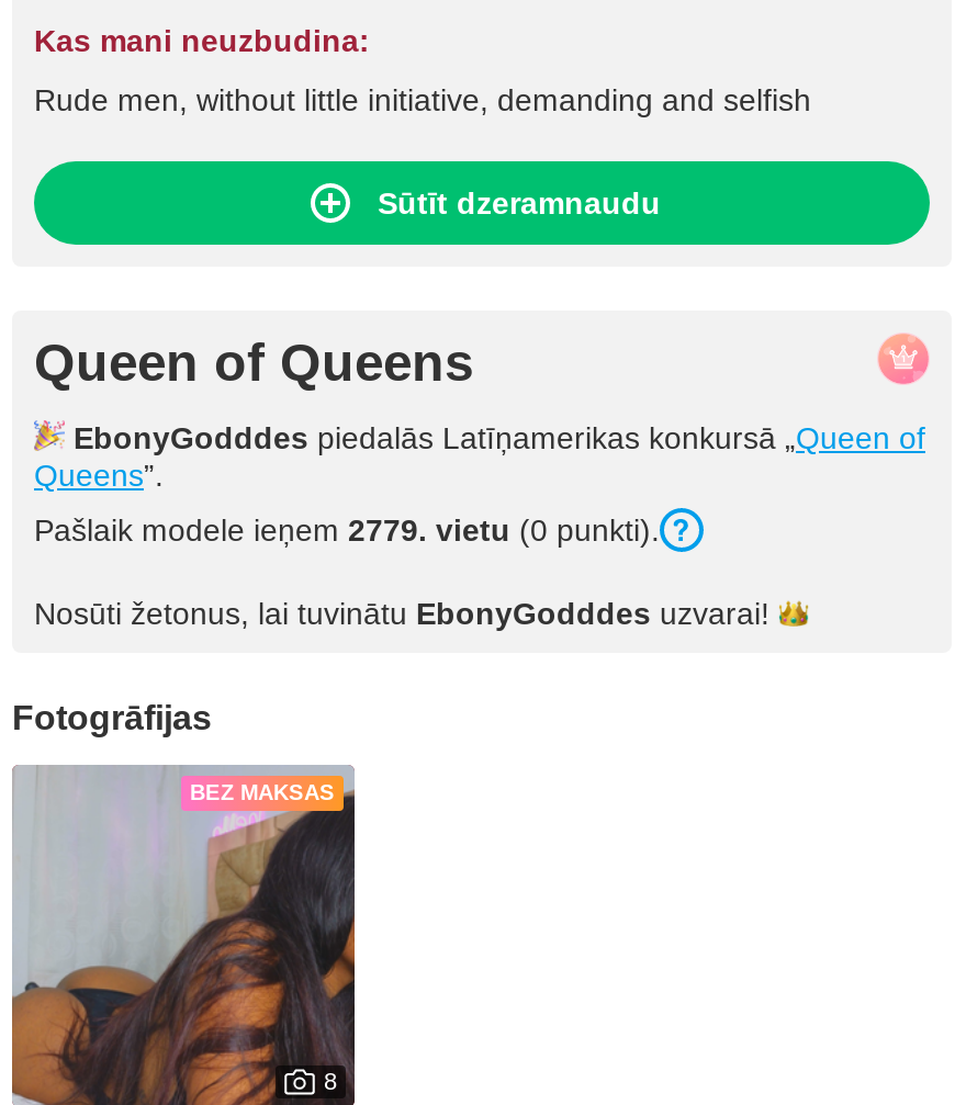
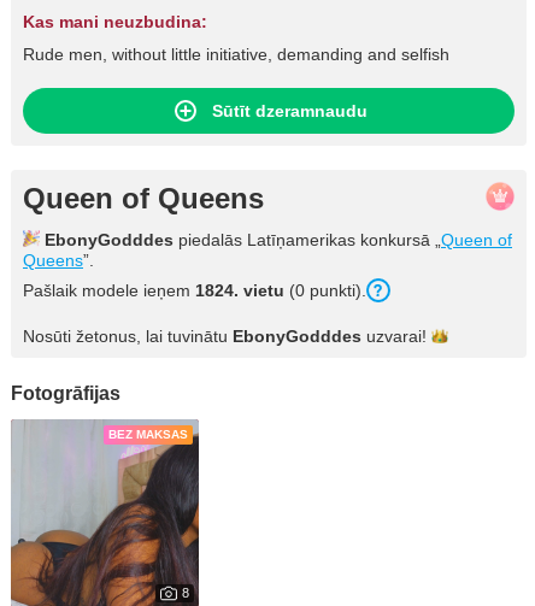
- Pašlaik modele ieņem 2779. vietu (0 punkti).
+ Pašlaik modele ieņem 1824. vietu (0 punkti).
